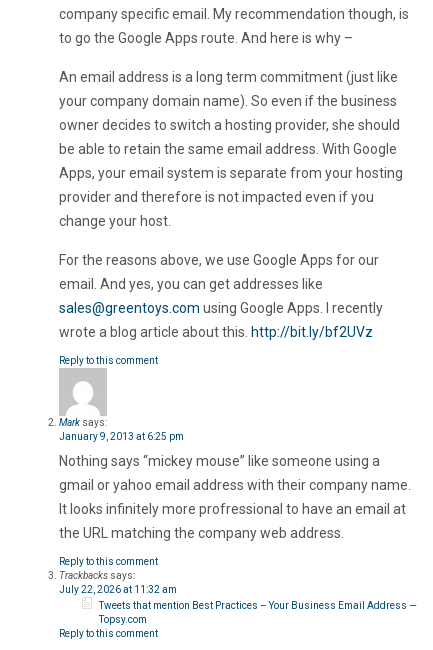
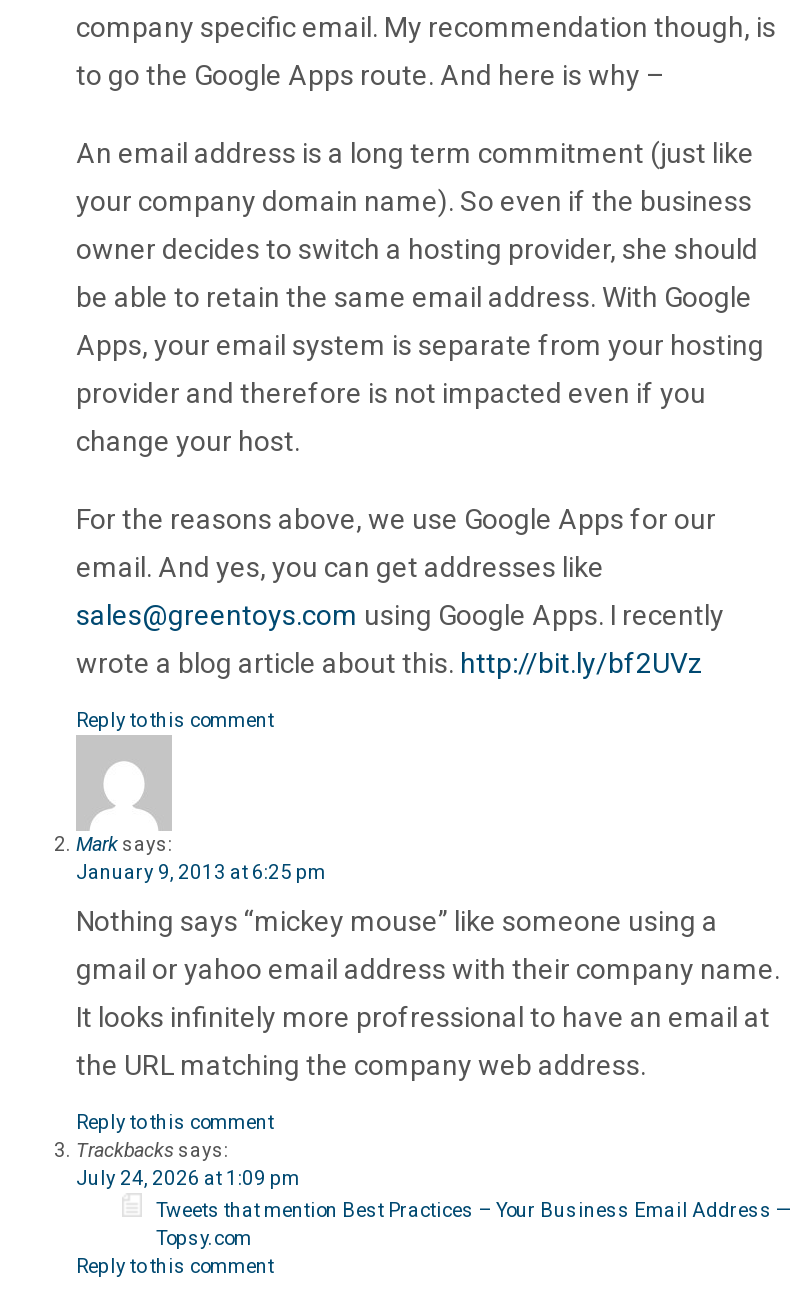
- July 22, 2026 at 11:32 am
+ July 24, 2026 at 1:09 pm
